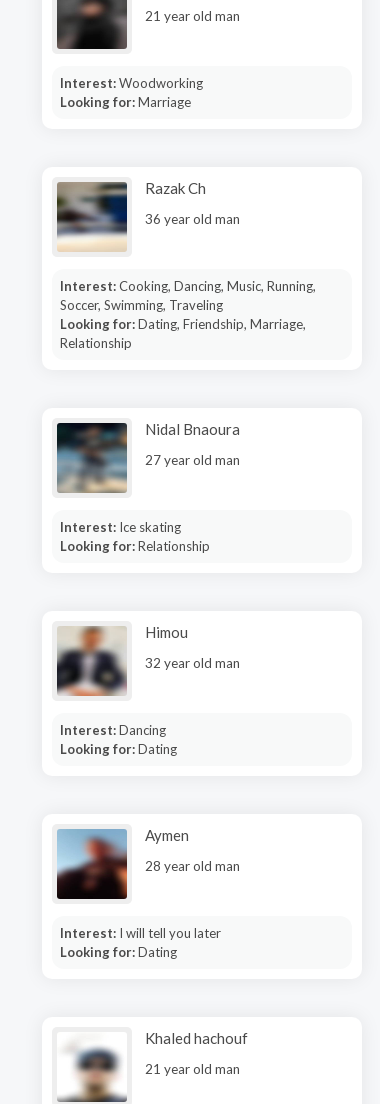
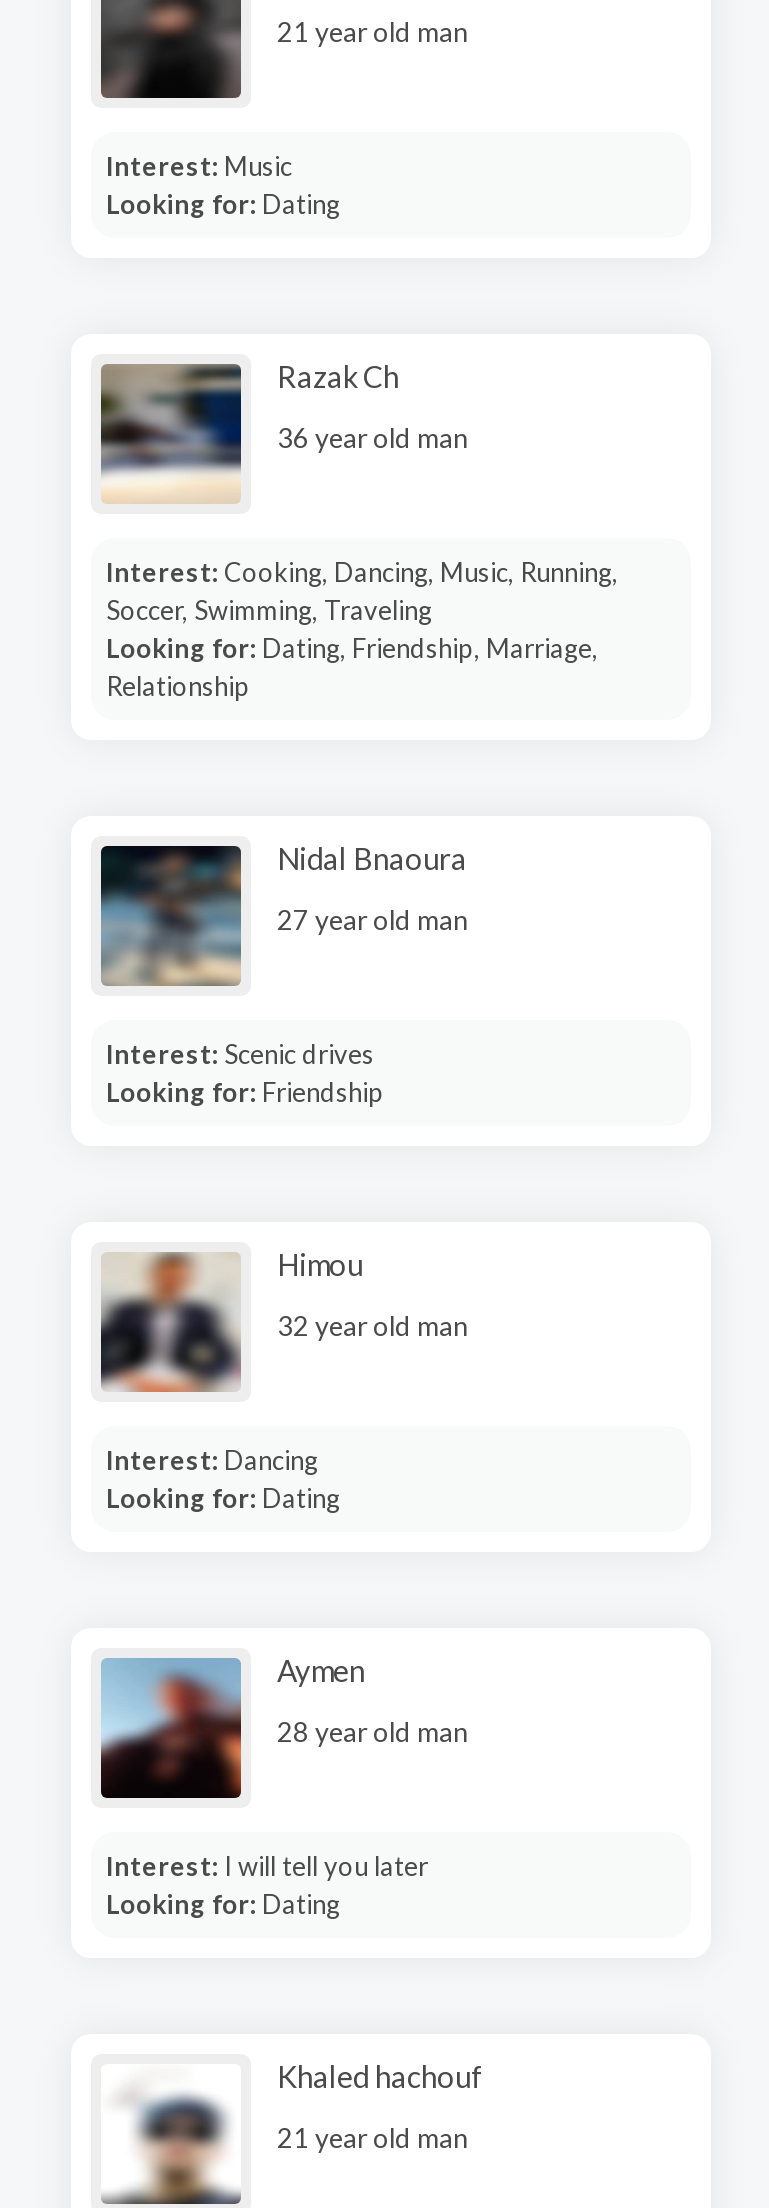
- Interest: Woodworking
+ Interest: Music

- Looking for: Marriage
+ Looking for: Dating

- Interest: Ice skating
+ Interest: Scenic drives

- Looking for: Relationship
+ Looking for: Friendship
